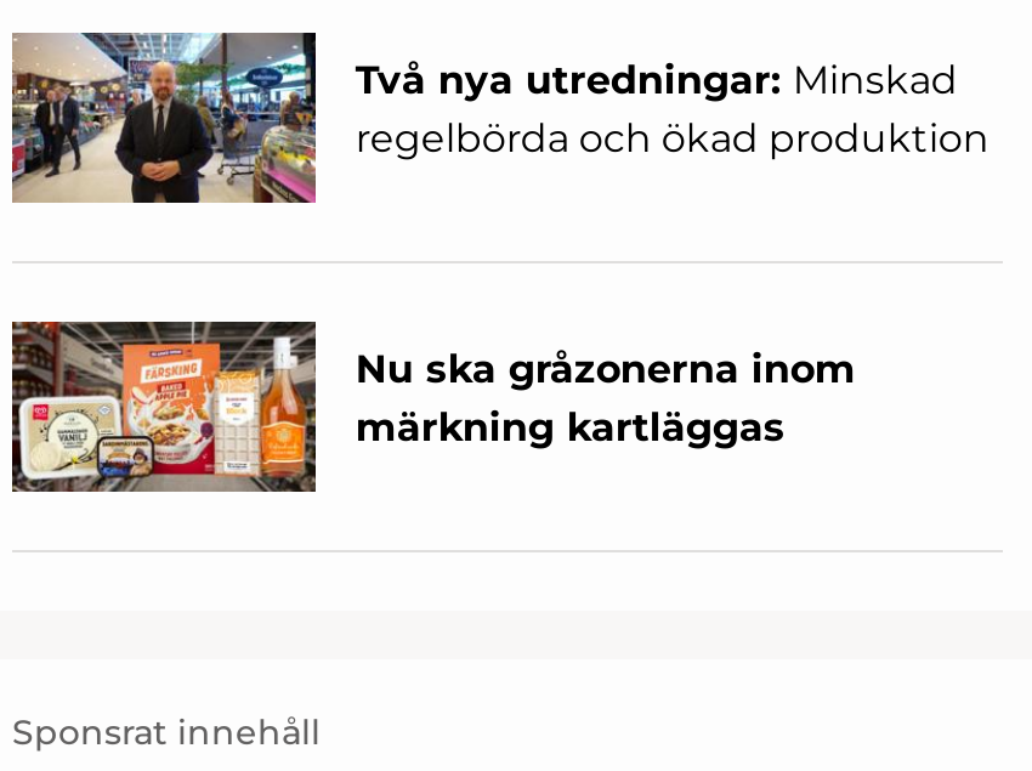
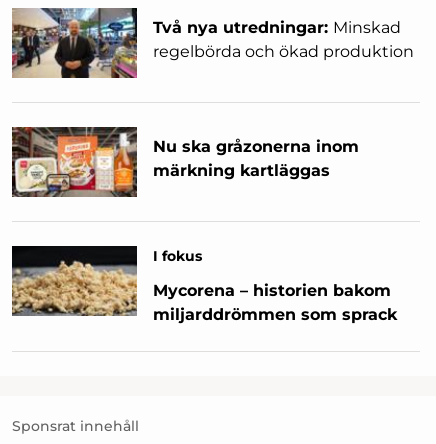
+ [image]
+ I fokus
+ Mycorena – historien bakom
+ miljarddrömmen som sprack
